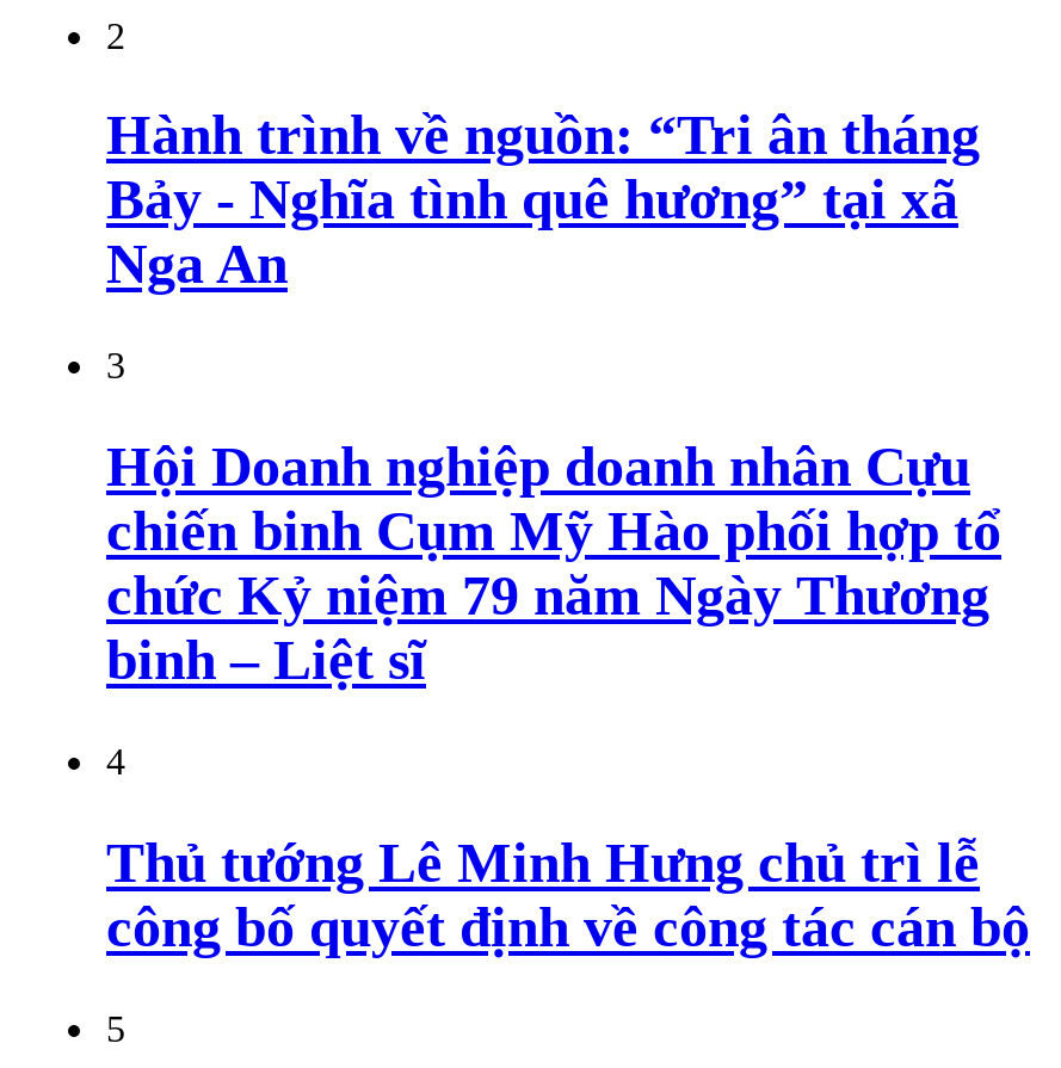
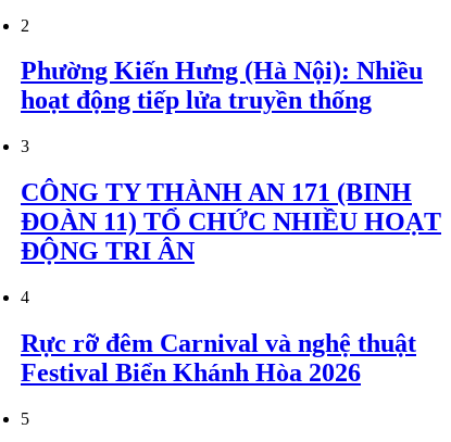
- Hành trình về nguồn: “Tri ân tháng
- Bảy - Nghĩa tình quê hương” tại xã
- Nga An
+ Phường Kiến Hưng (Hà Nội): Nhiều
+ hoạt động tiếp lửa truyền thống

- Hội Doanh nghiệp doanh nhân Cựu
- chiến binh Cụm Mỹ Hào phối hợp tổ
- chức Kỷ niệm 79 năm Ngày Thương
- binh – Liệt sĩ
+ CÔNG TY THÀNH AN 171 (BINH
+ ĐOÀN 11) TỔ CHỨC NHIỀU HOẠT
+ ĐỘNG TRI ÂN

- Thủ tướng Lê Minh Hưng chủ trì lễ
- công bố quyết định về công tác cán bộ
+ Rực rỡ đêm Carnival và nghệ thuật
+ Festival Biển Khánh Hòa 2026
